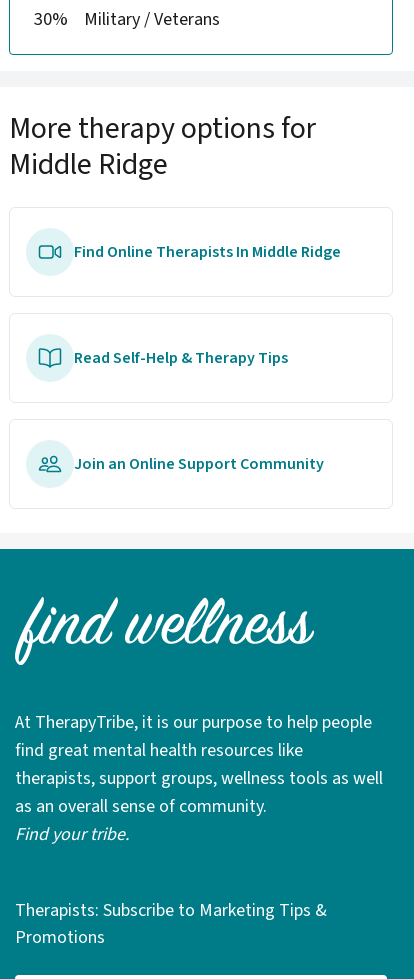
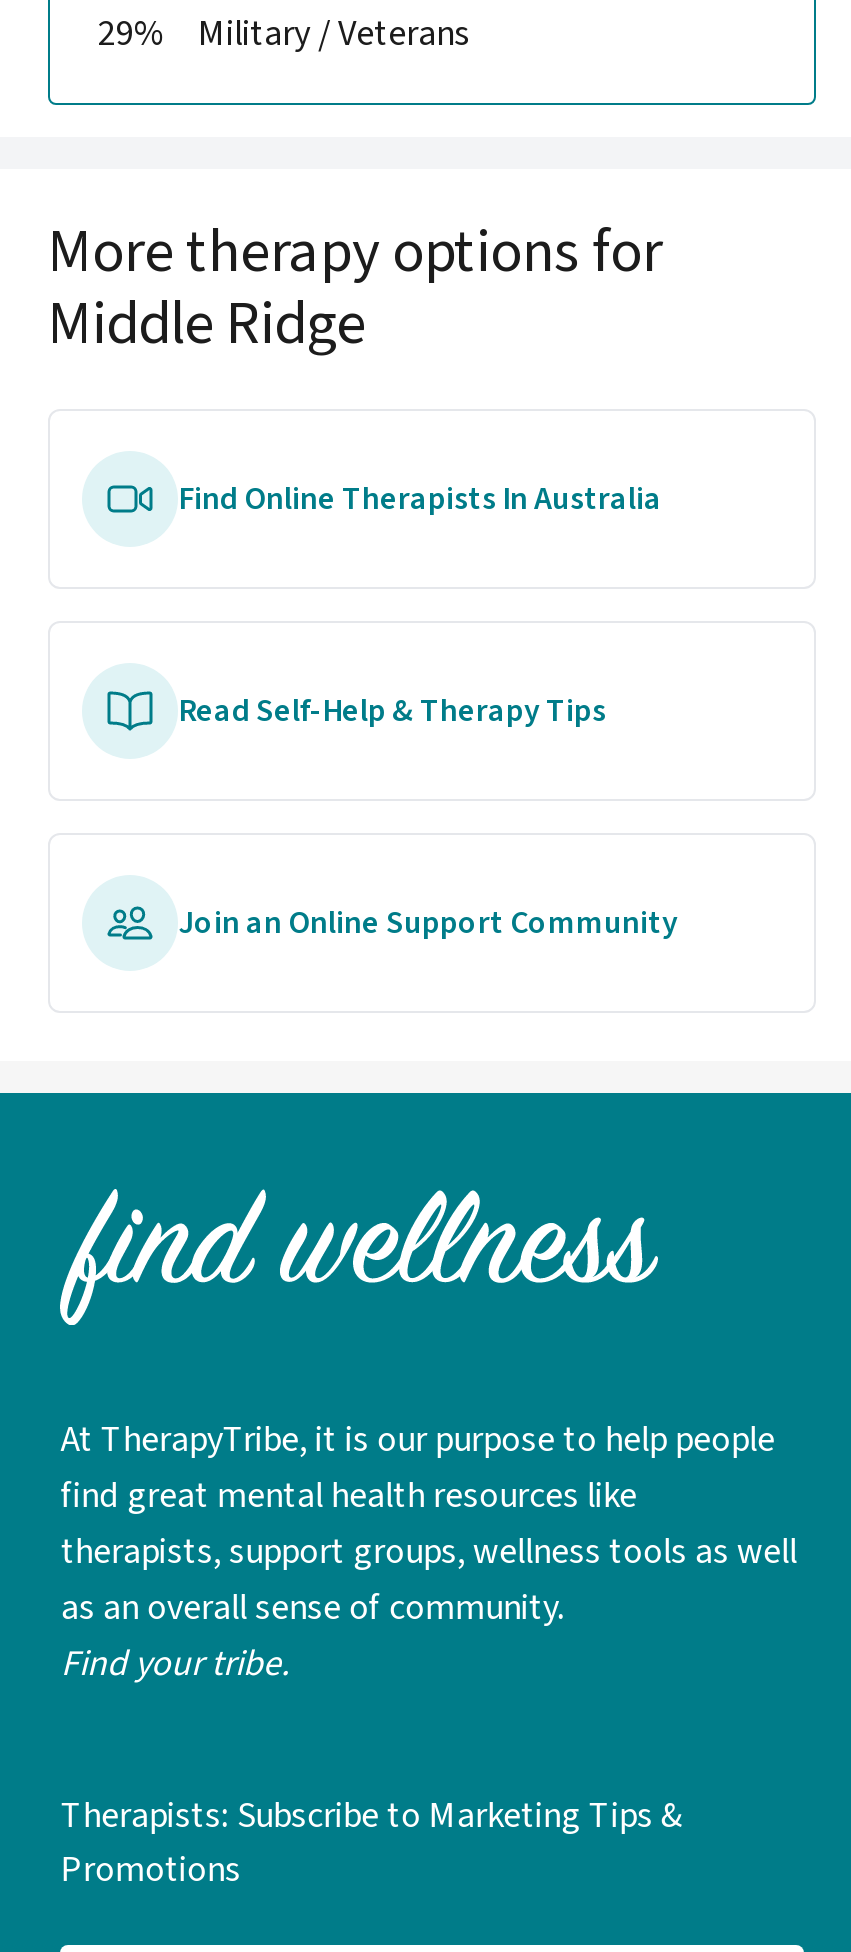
- 30% Military / Veterans
+ 29% Military / Veterans

- Find Online Therapists In Middle Ridge
+ Find Online Therapists In Australia
